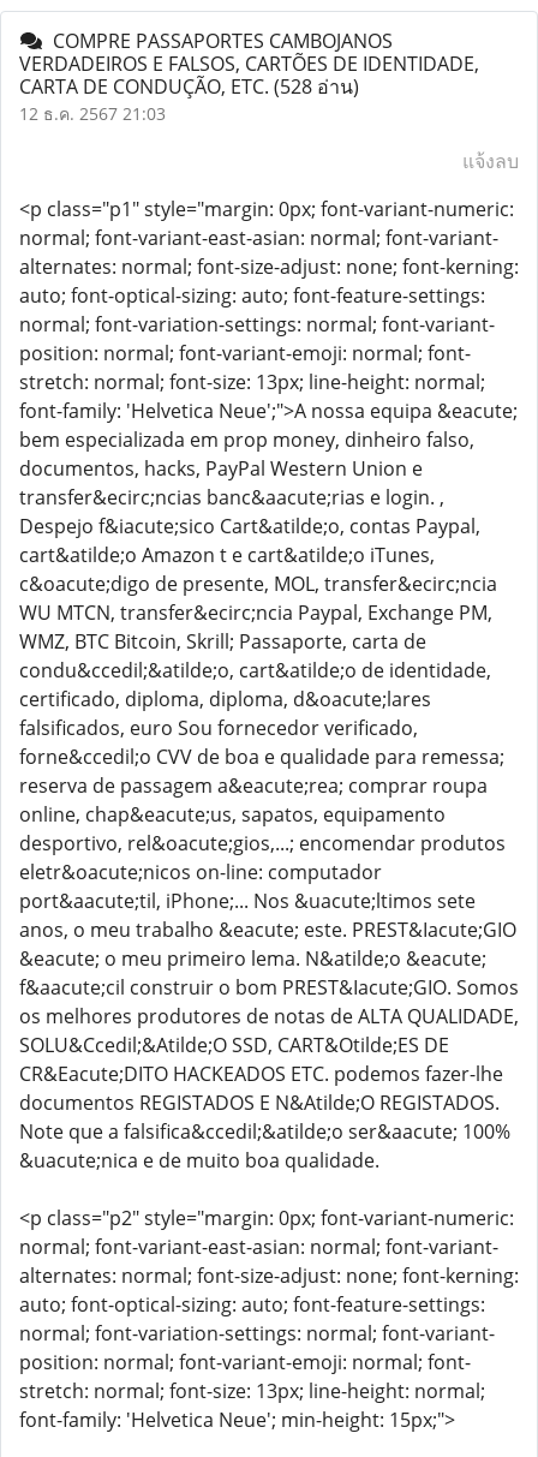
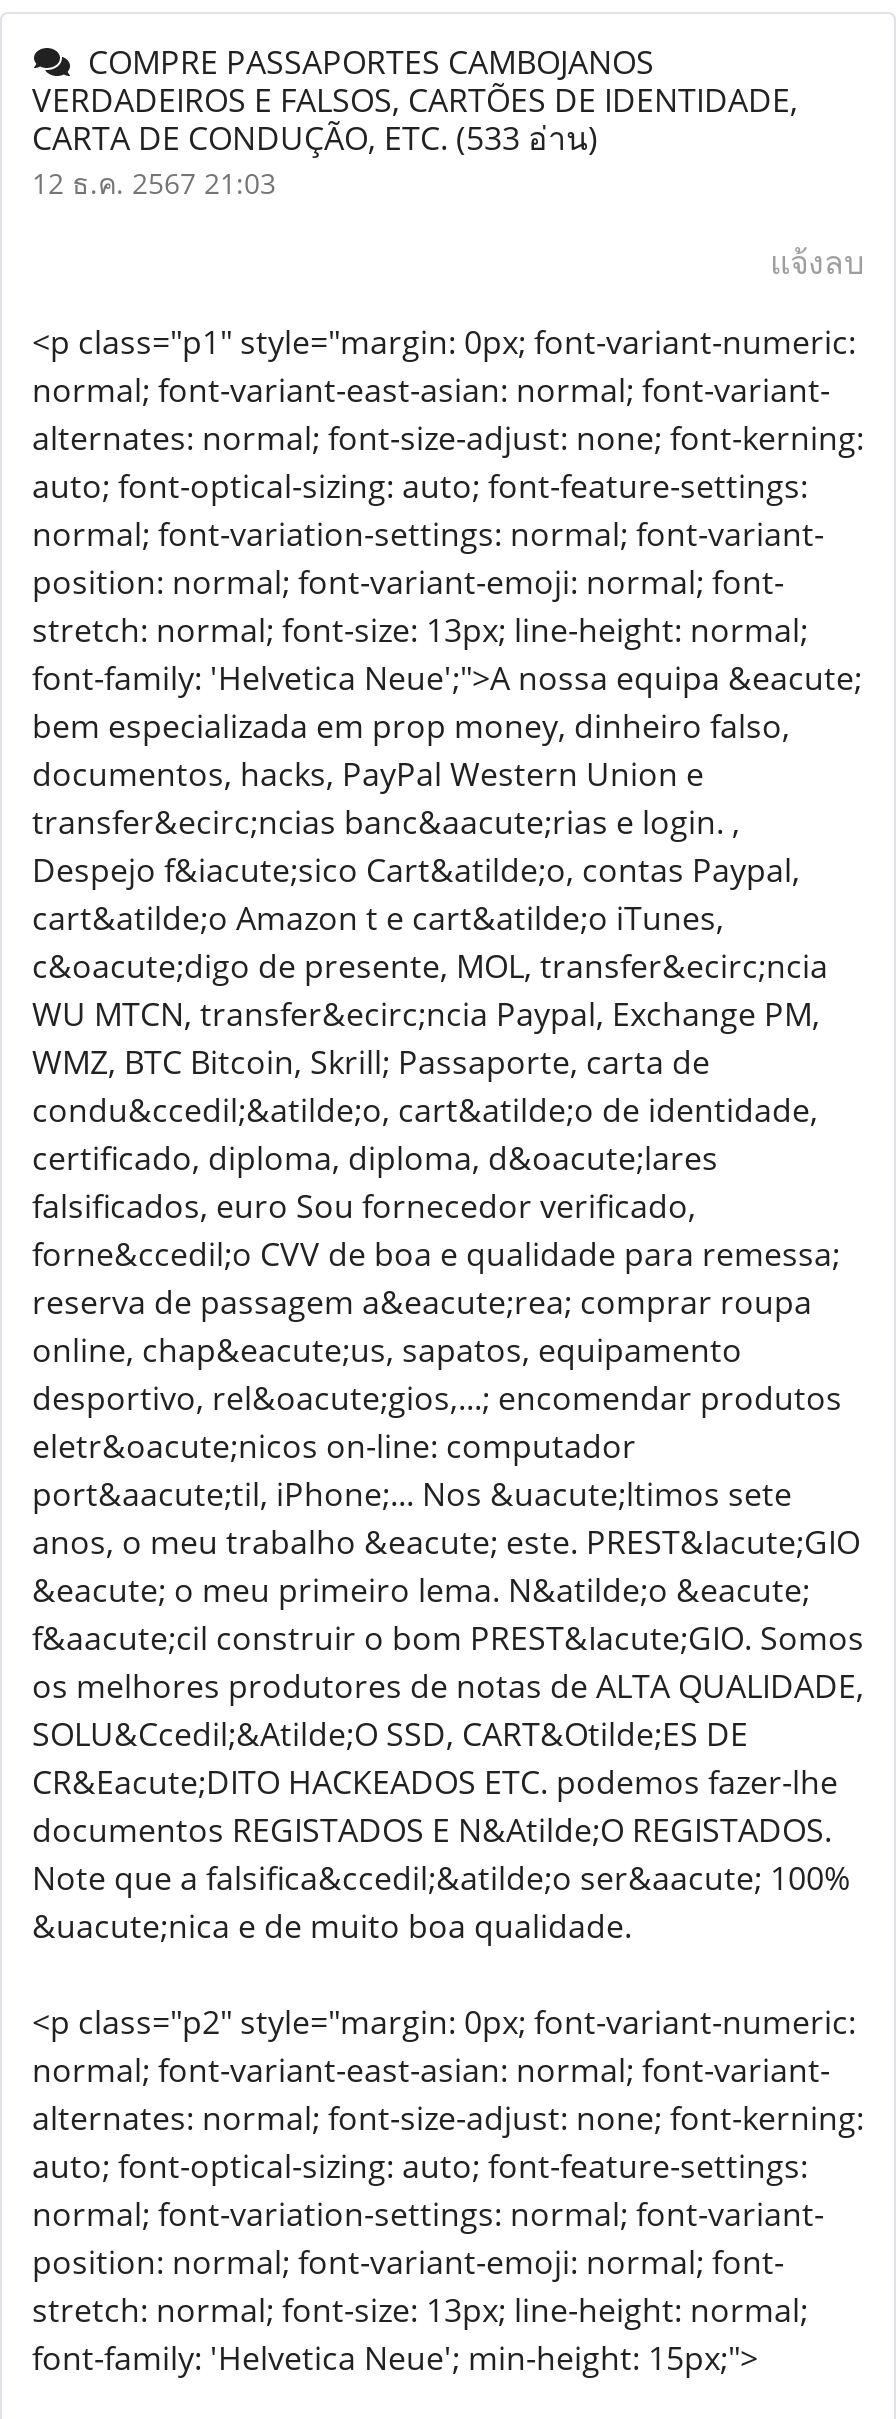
- CARTA DE CONDUÇÃO, ETC. (528 อ่าน)
+ CARTA DE CONDUÇÃO, ETC. (533 อ่าน)
